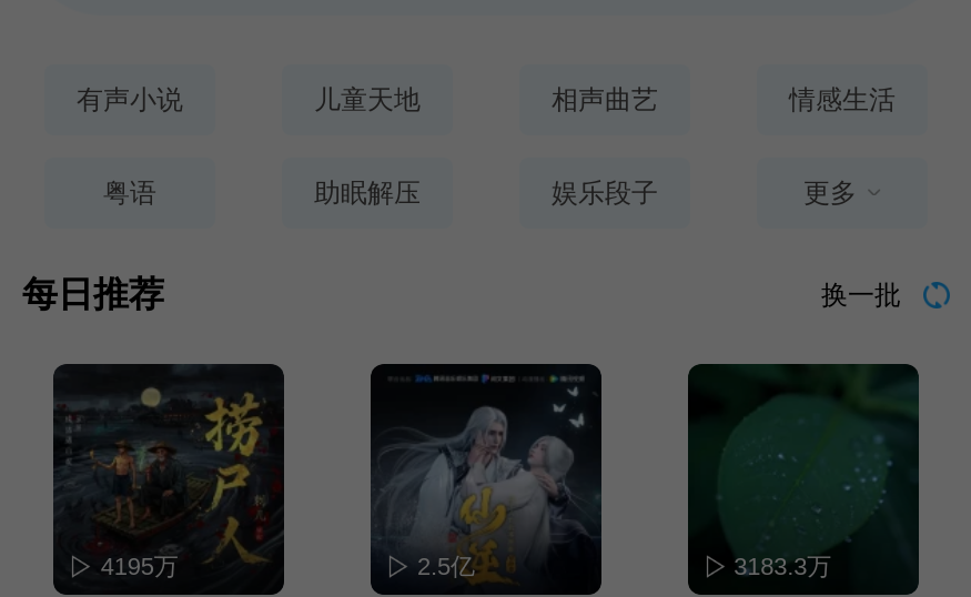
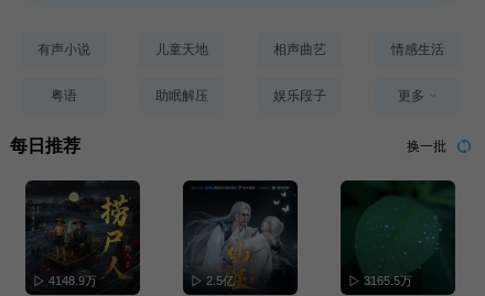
- 4195万
+ 4148.9万

- 3183.3万
+ 3165.5万
